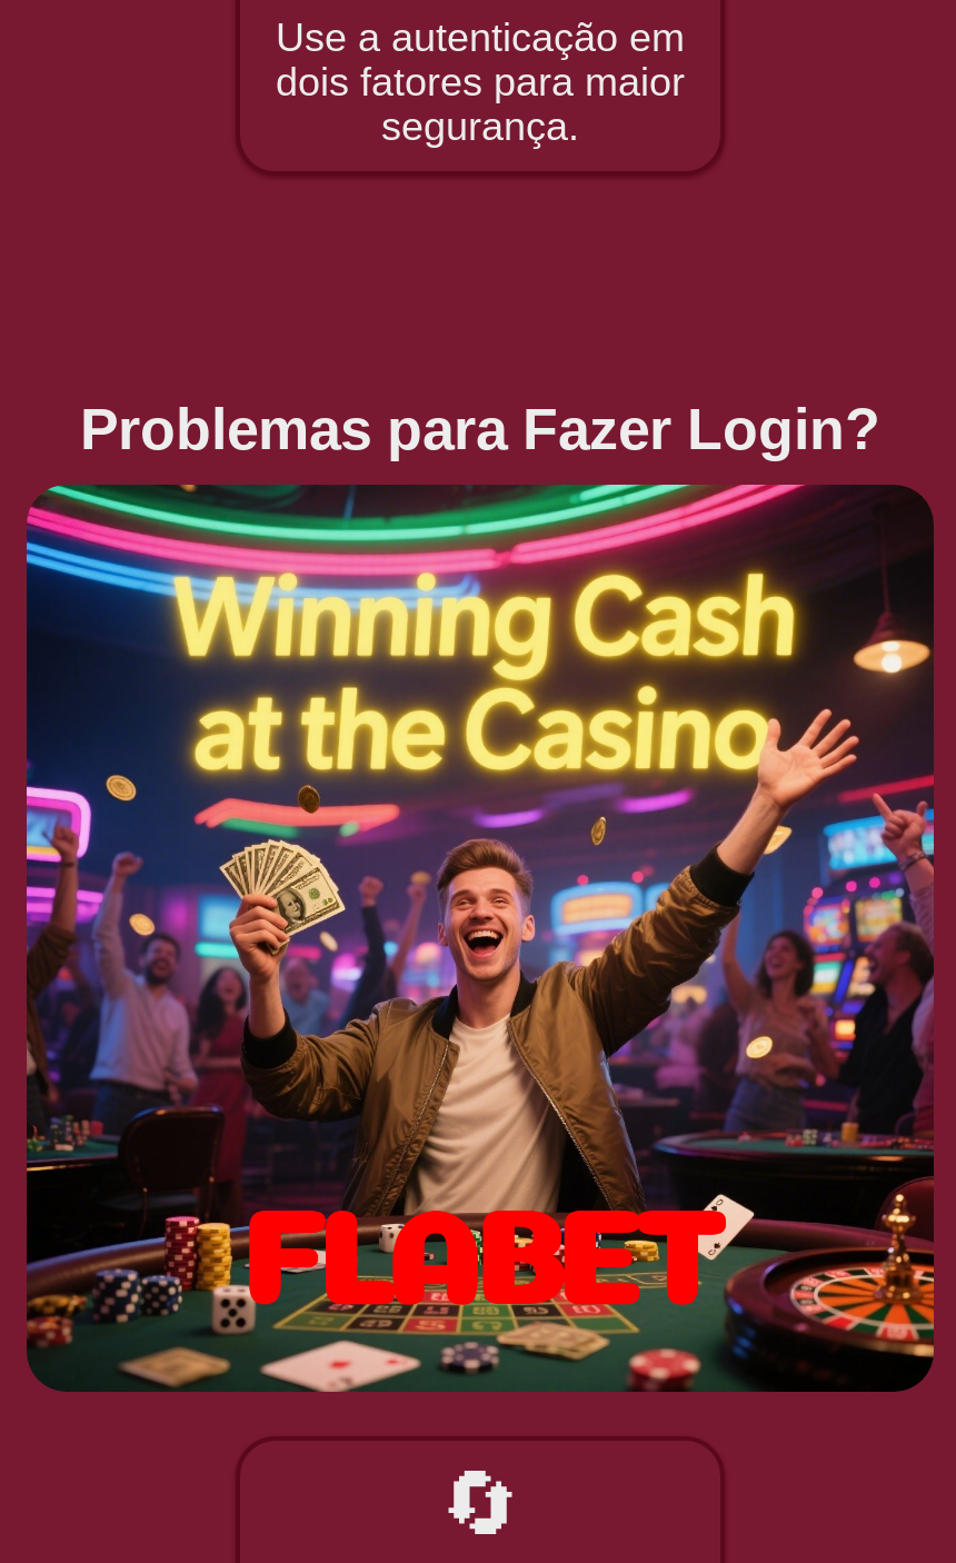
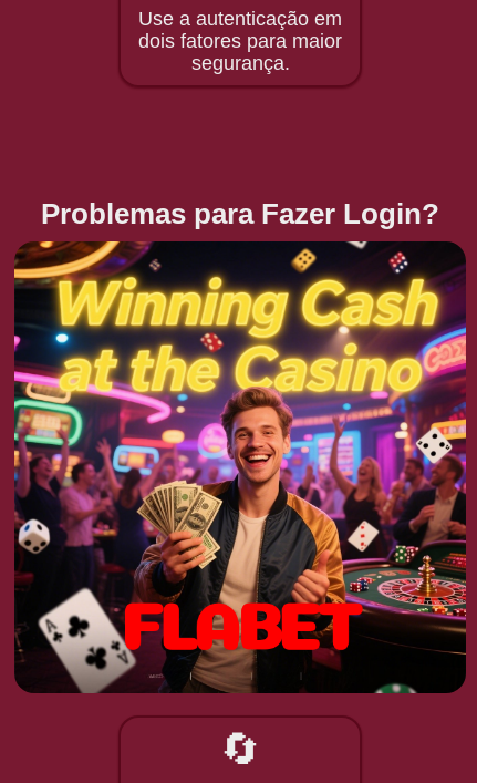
- [image]
+ [image]
